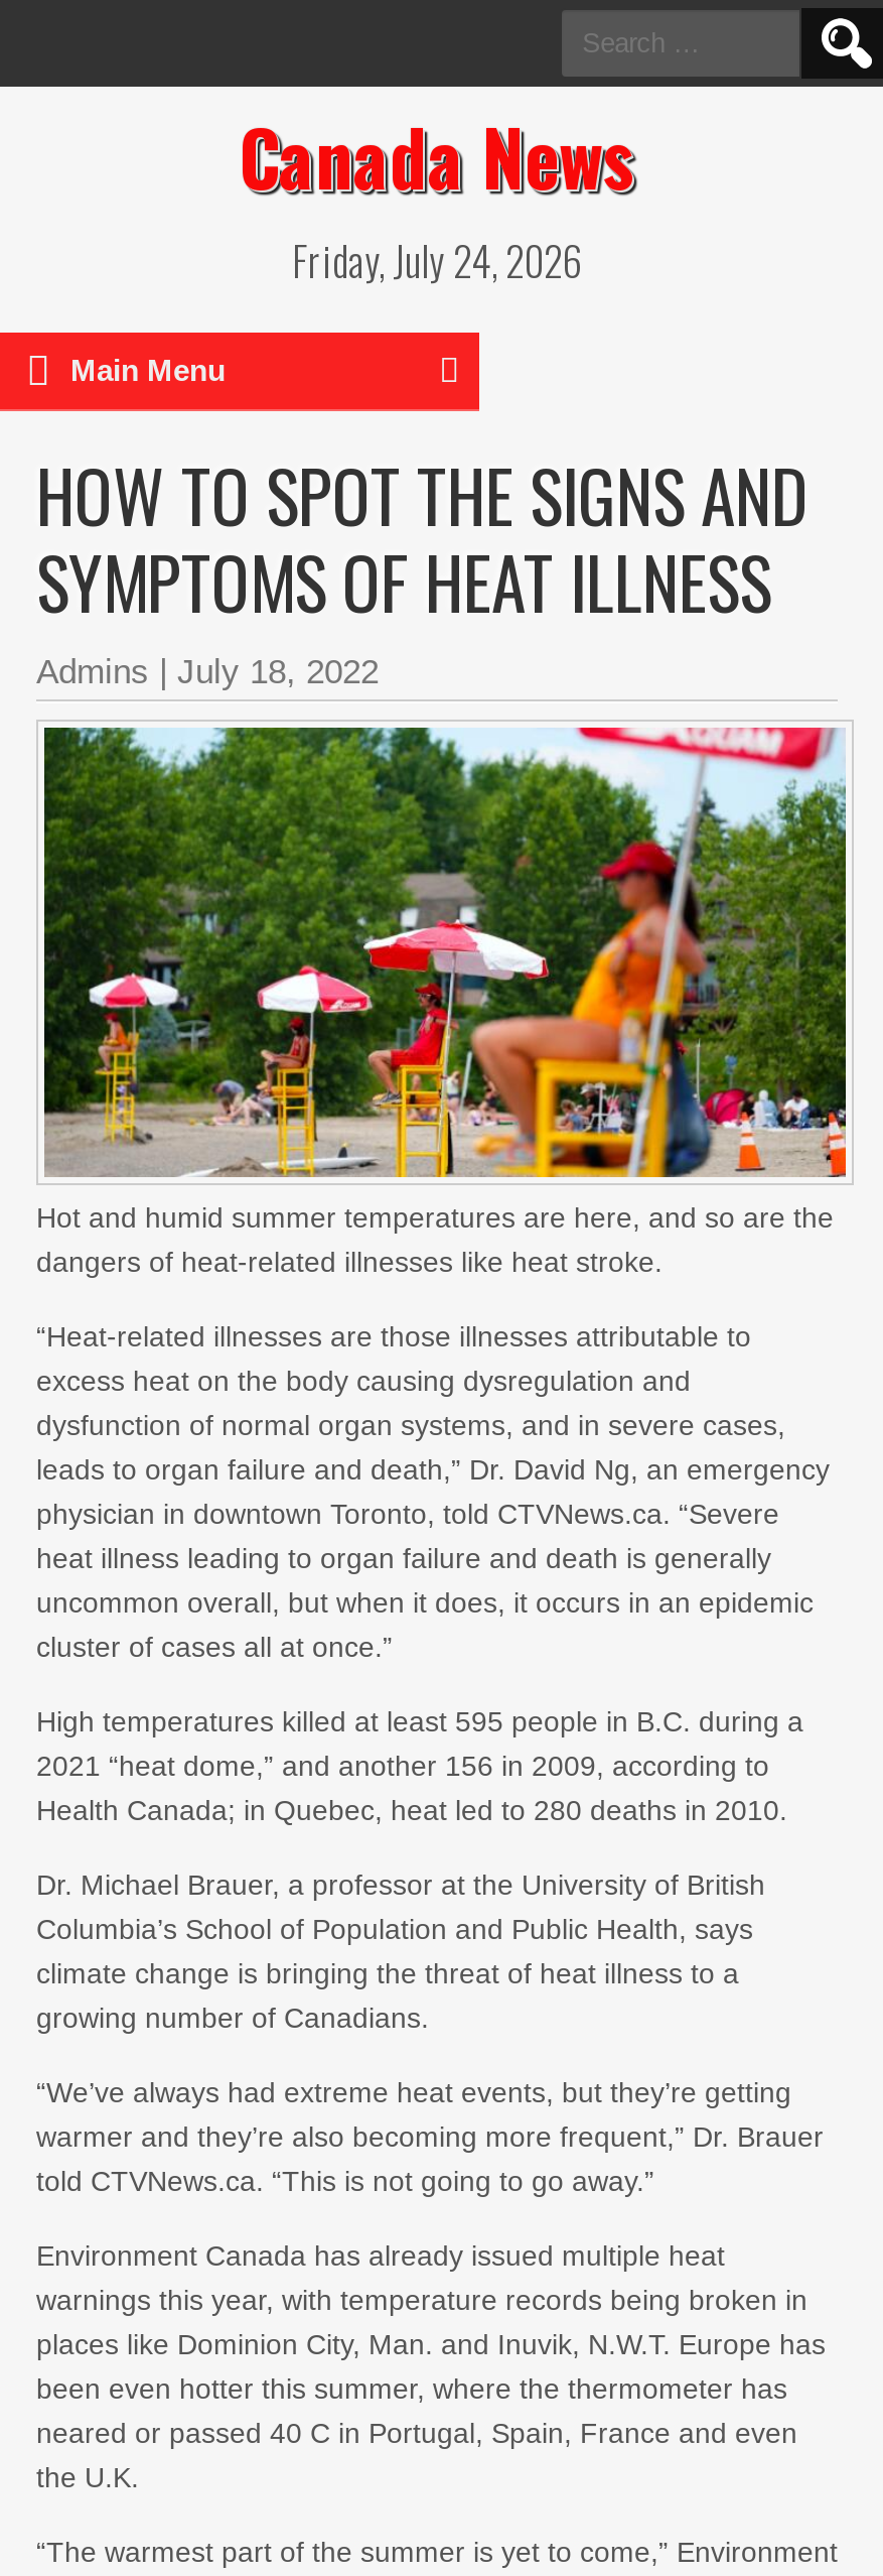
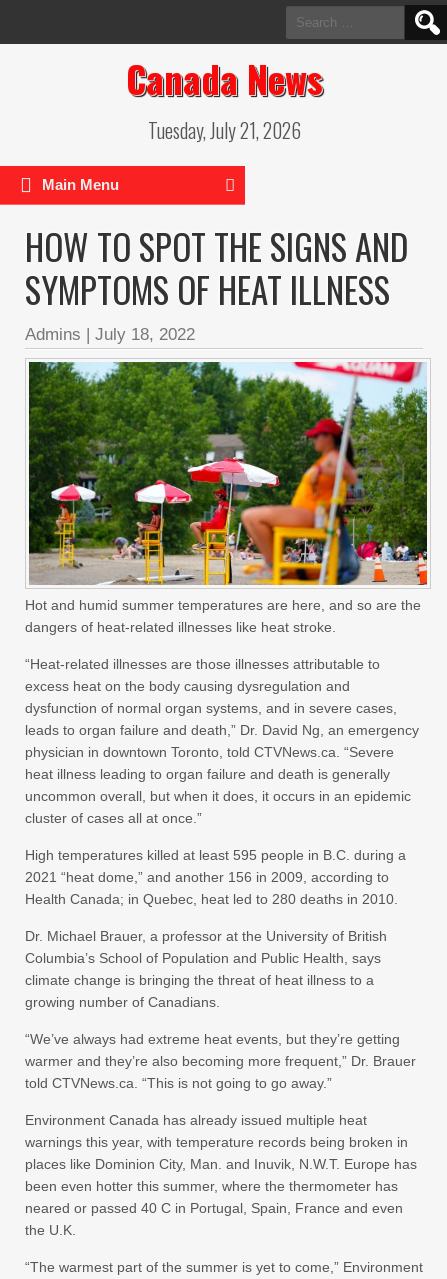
- Friday, July 24, 2026
+ Tuesday, July 21, 2026
